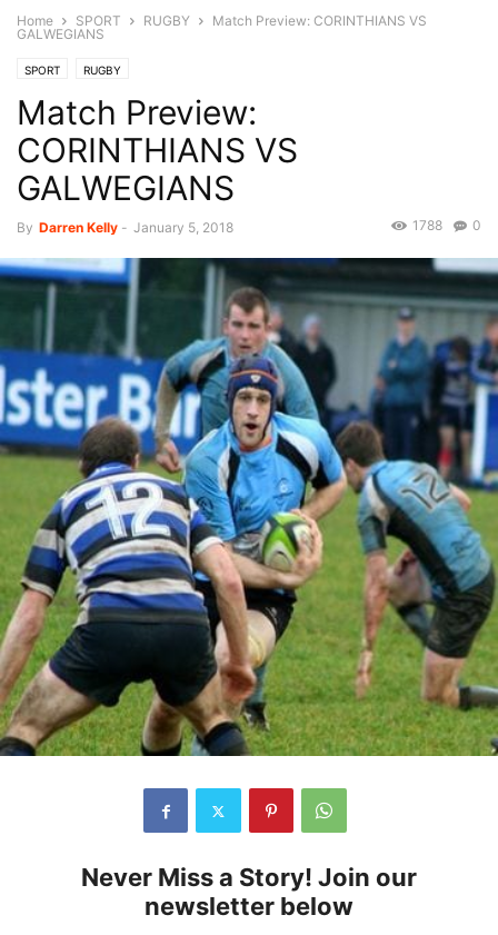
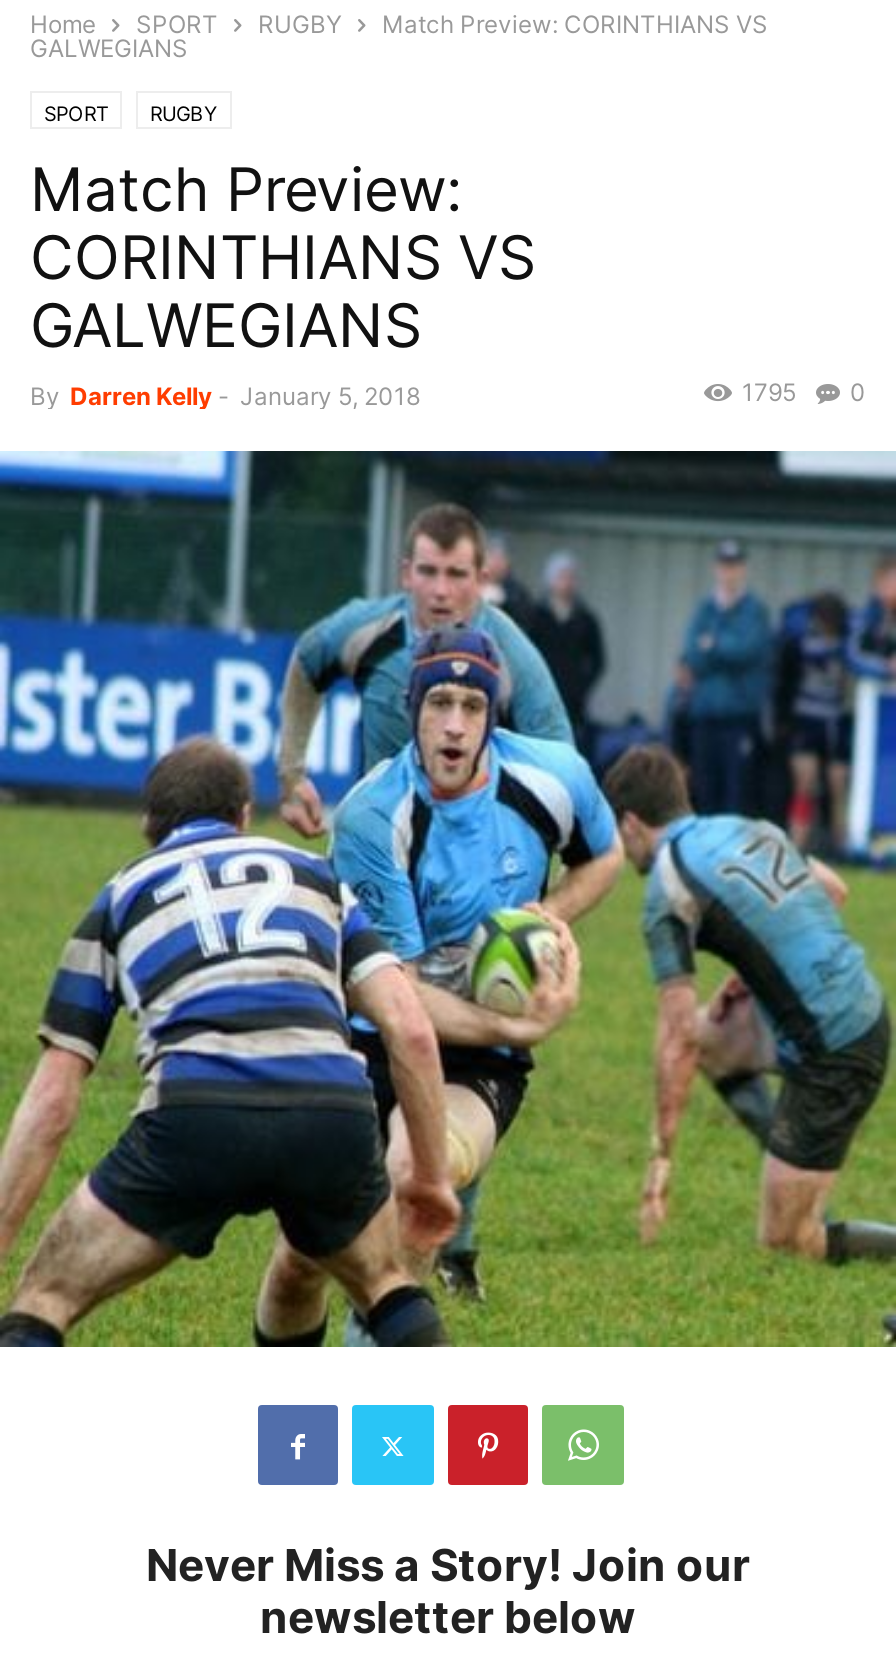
- 1788 0
+ 1795 0
